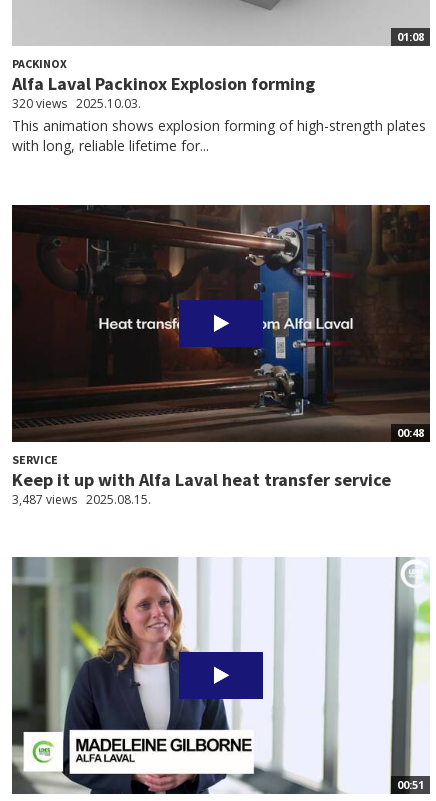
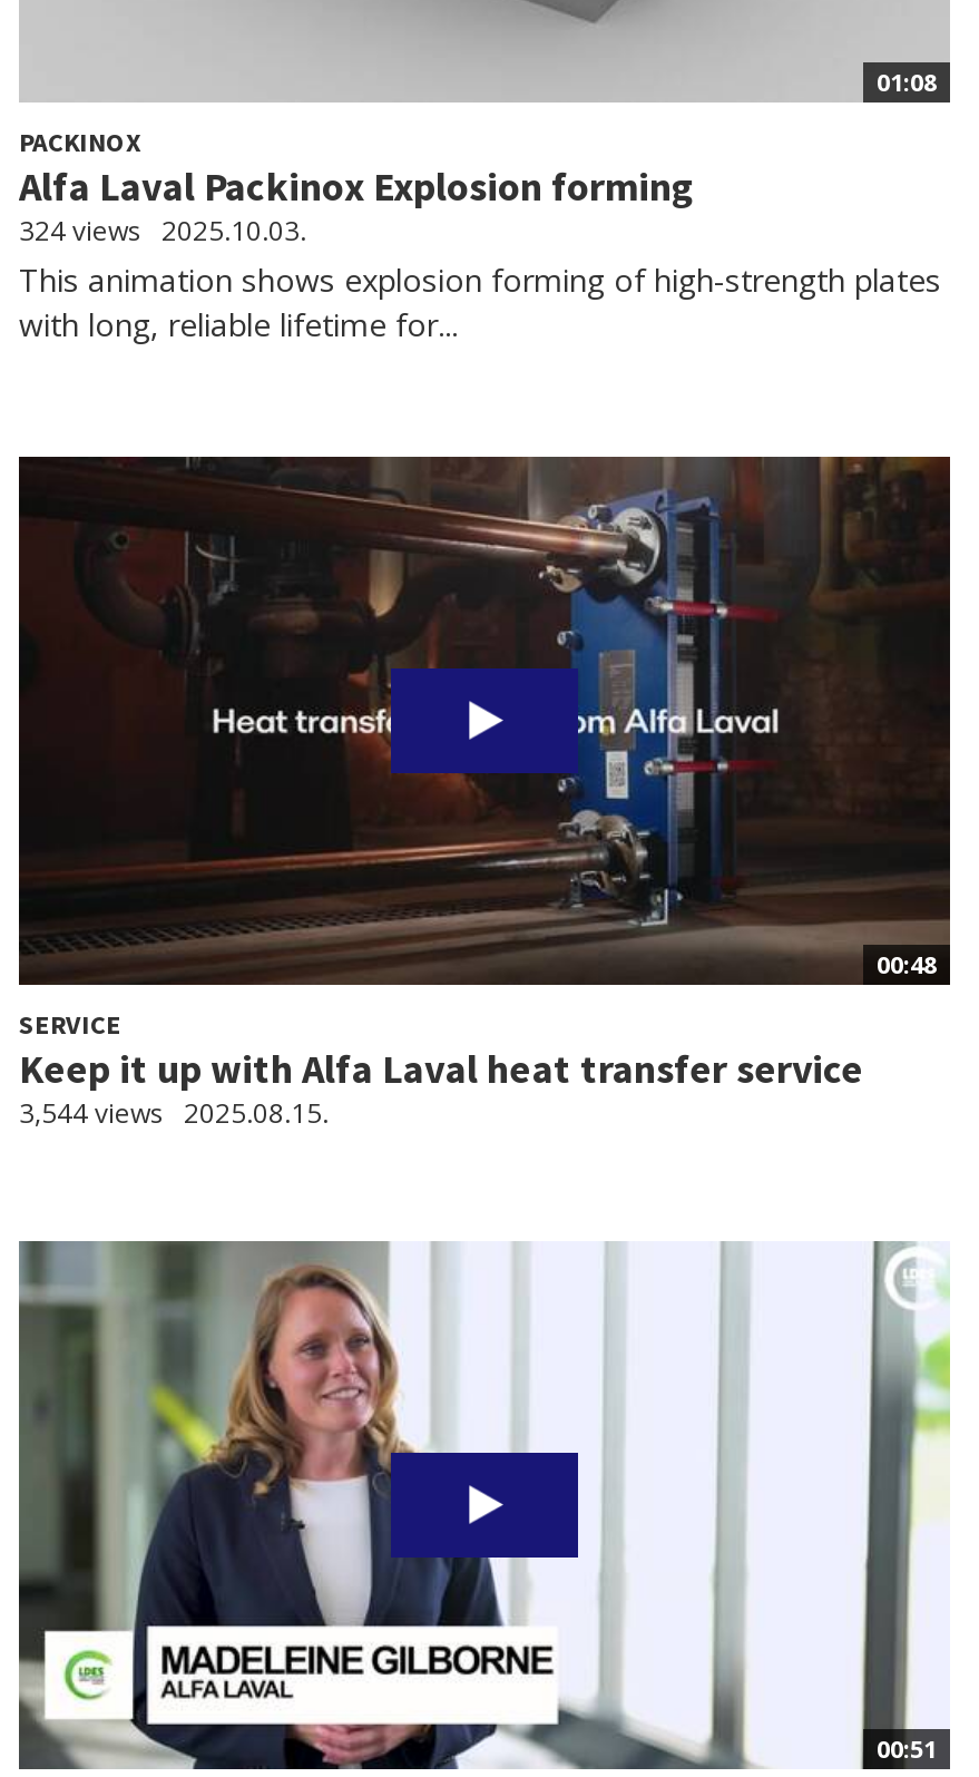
- 320 views 2025.10.03.
+ 324 views 2025.10.03.

- 3,487 views 2025.08.15.
+ 3,544 views 2025.08.15.
